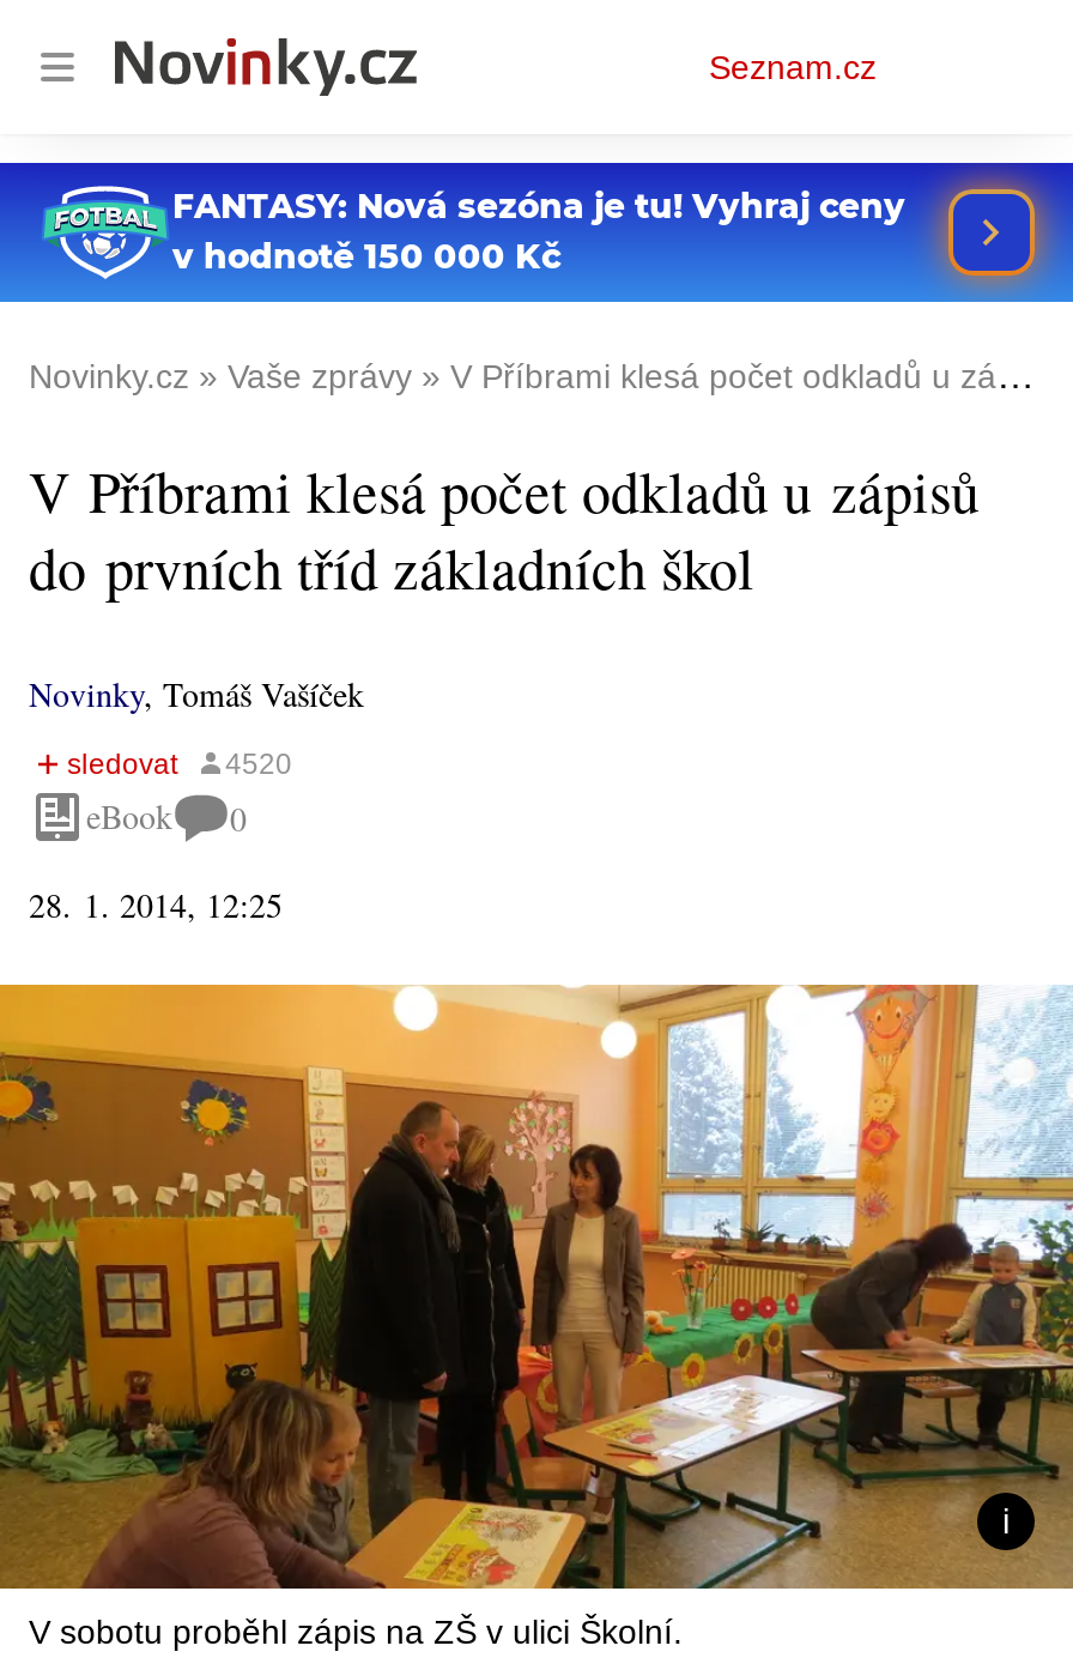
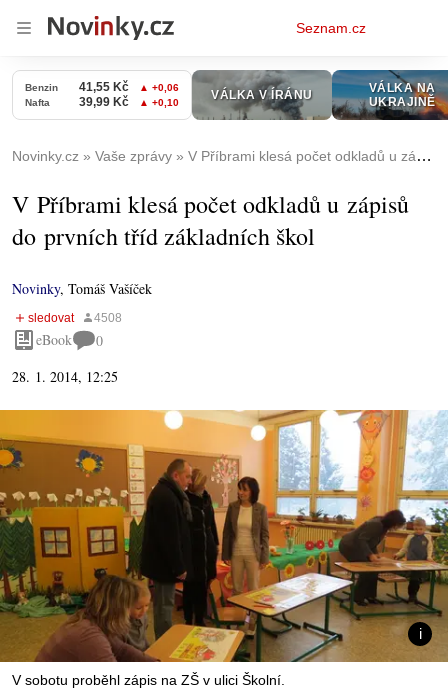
- [image]
+ [image]
